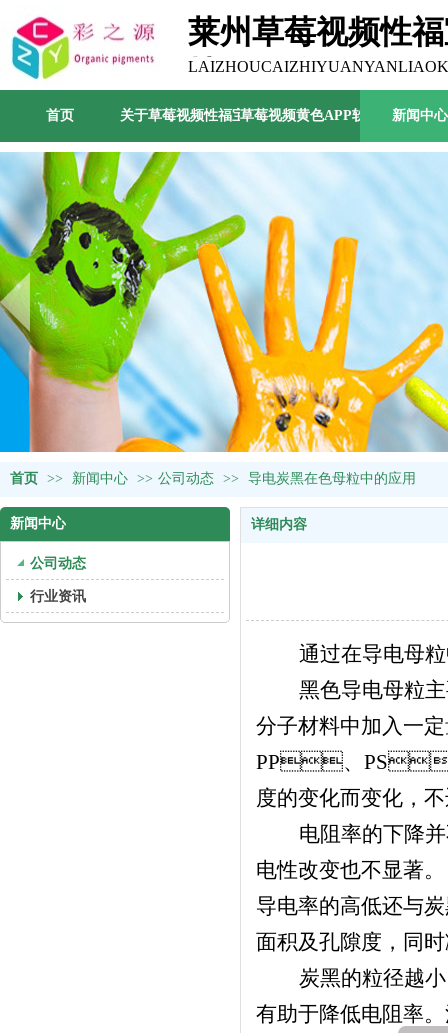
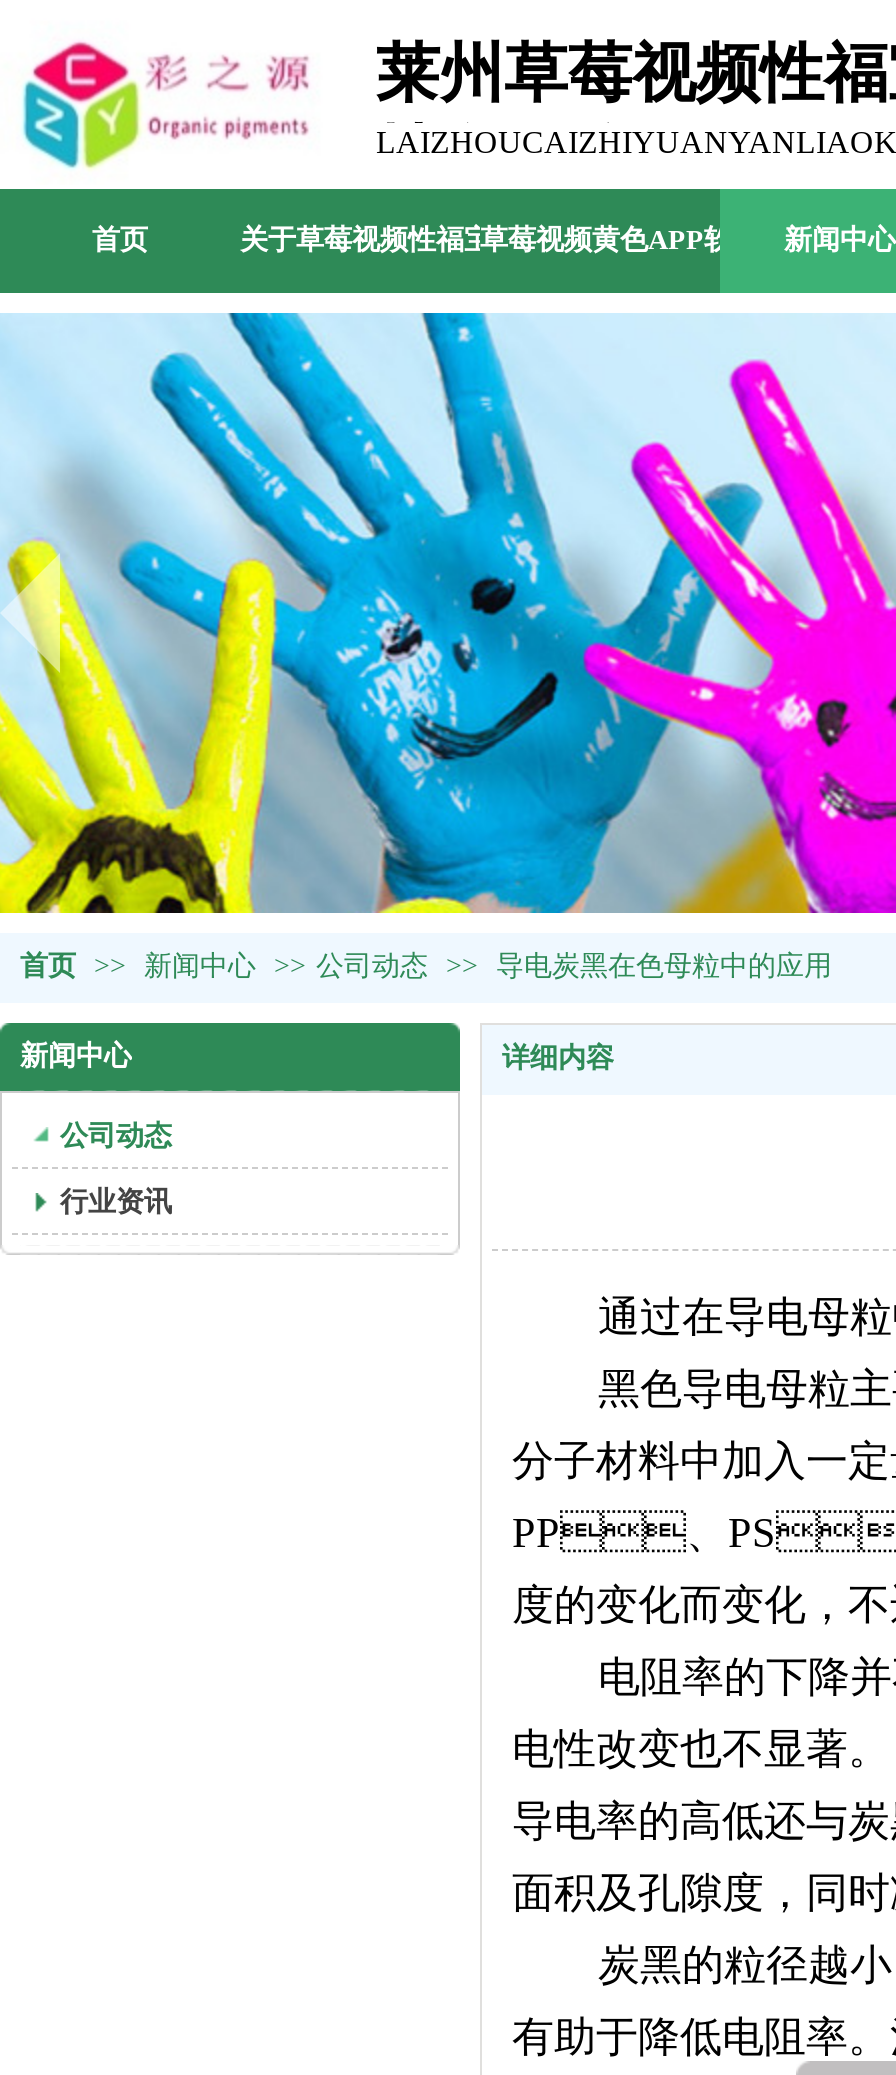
- [image]
+ [image]
